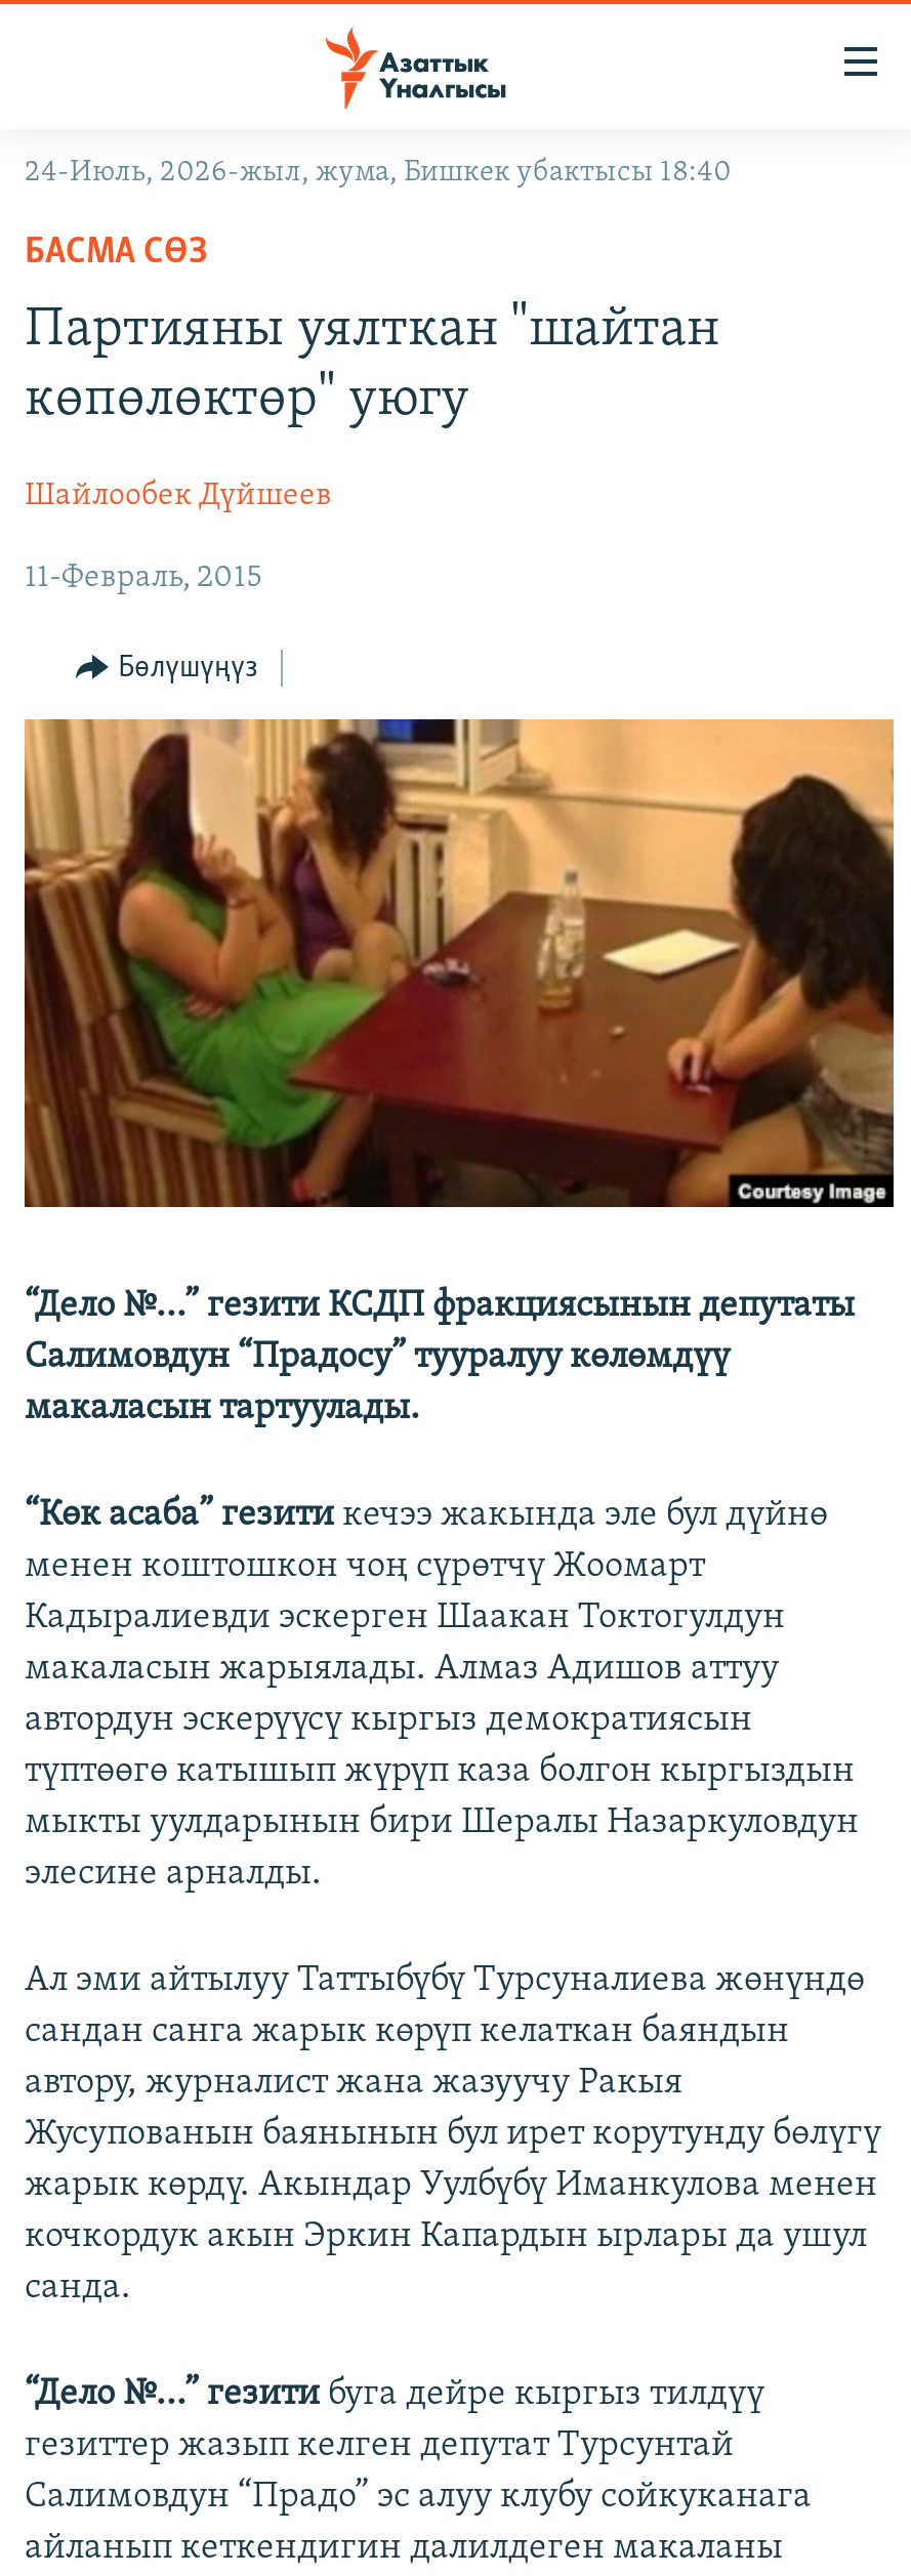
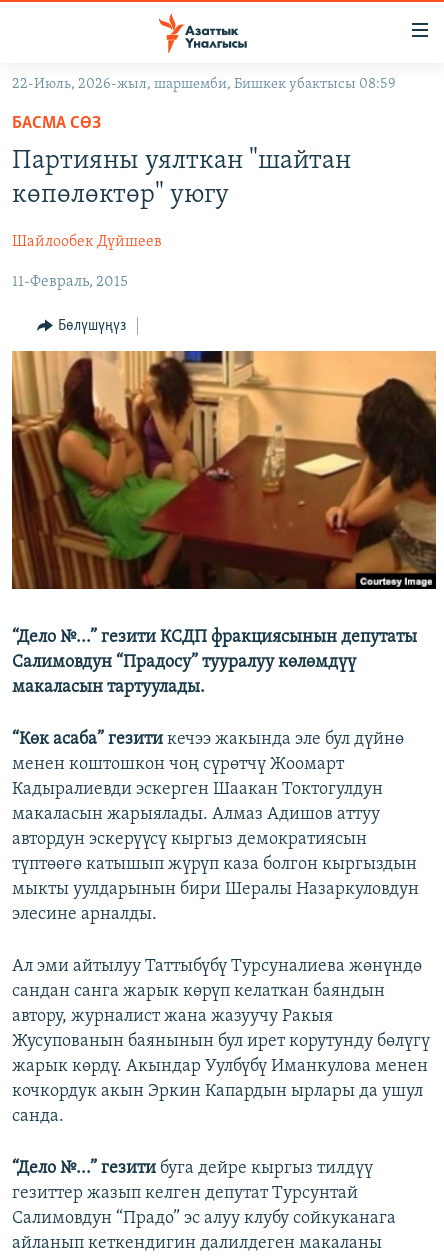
- 24-Июль, 2026-жыл, жума, Бишкек убактысы 18:40
+ 22-Июль, 2026-жыл, шаршемби, Бишкек убактысы 08:59
